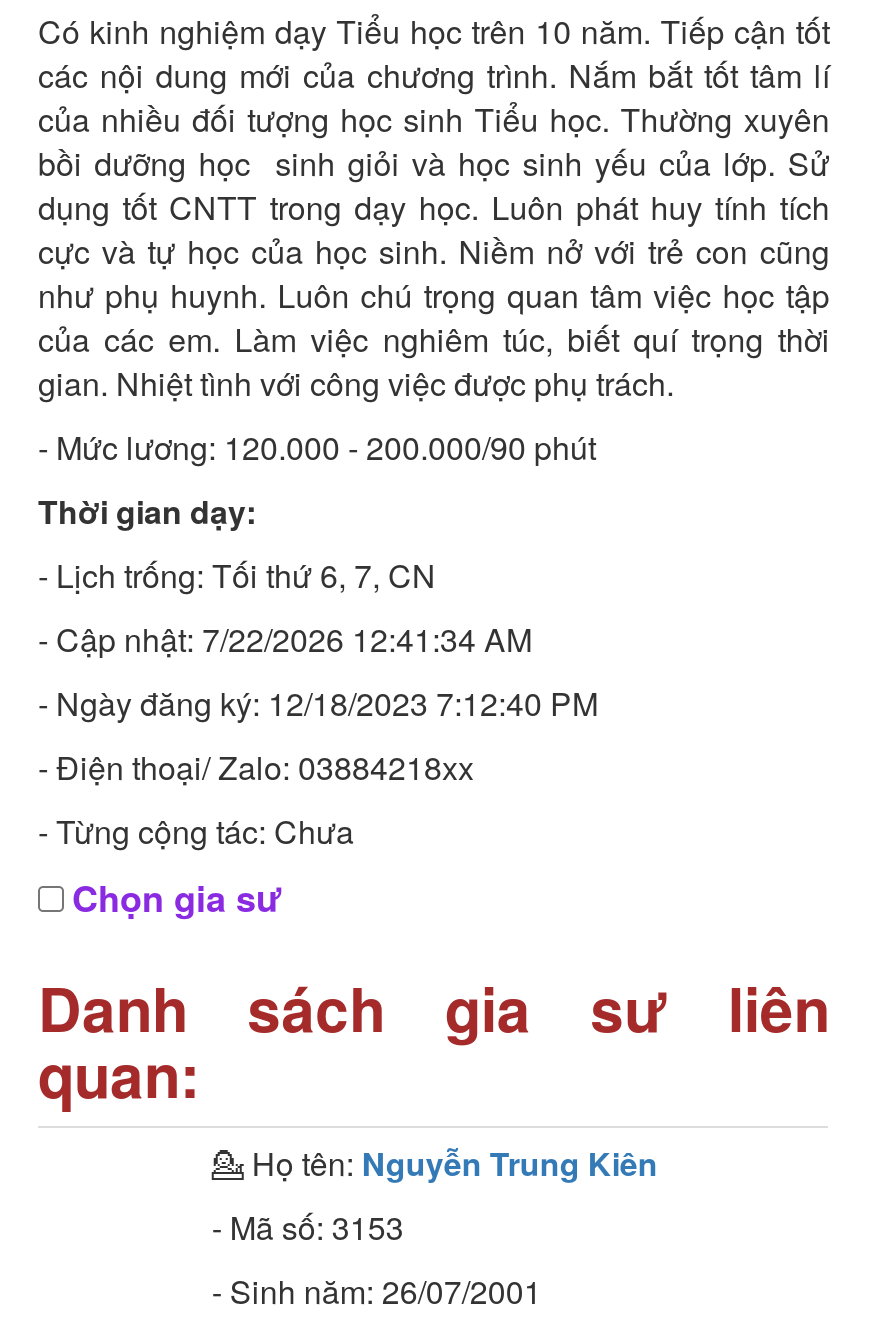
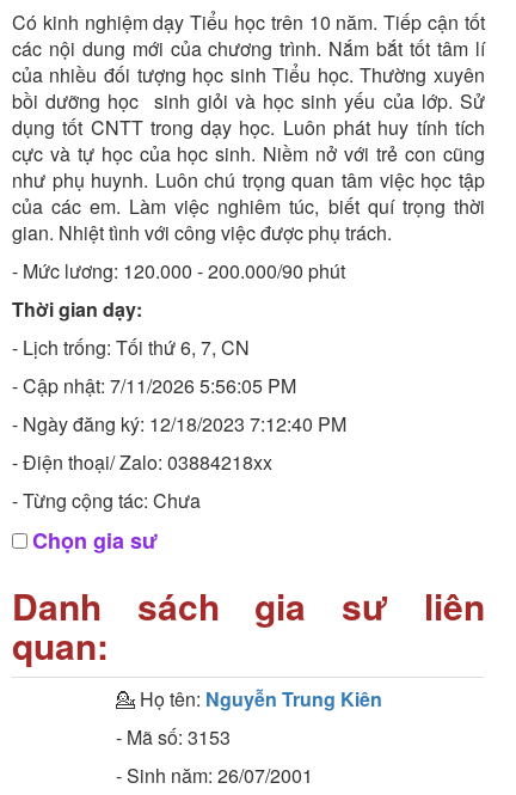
- - Cập nhật: 7/22/2026 12:41:34 AM
+ - Cập nhật: 7/11/2026 5:56:05 PM
